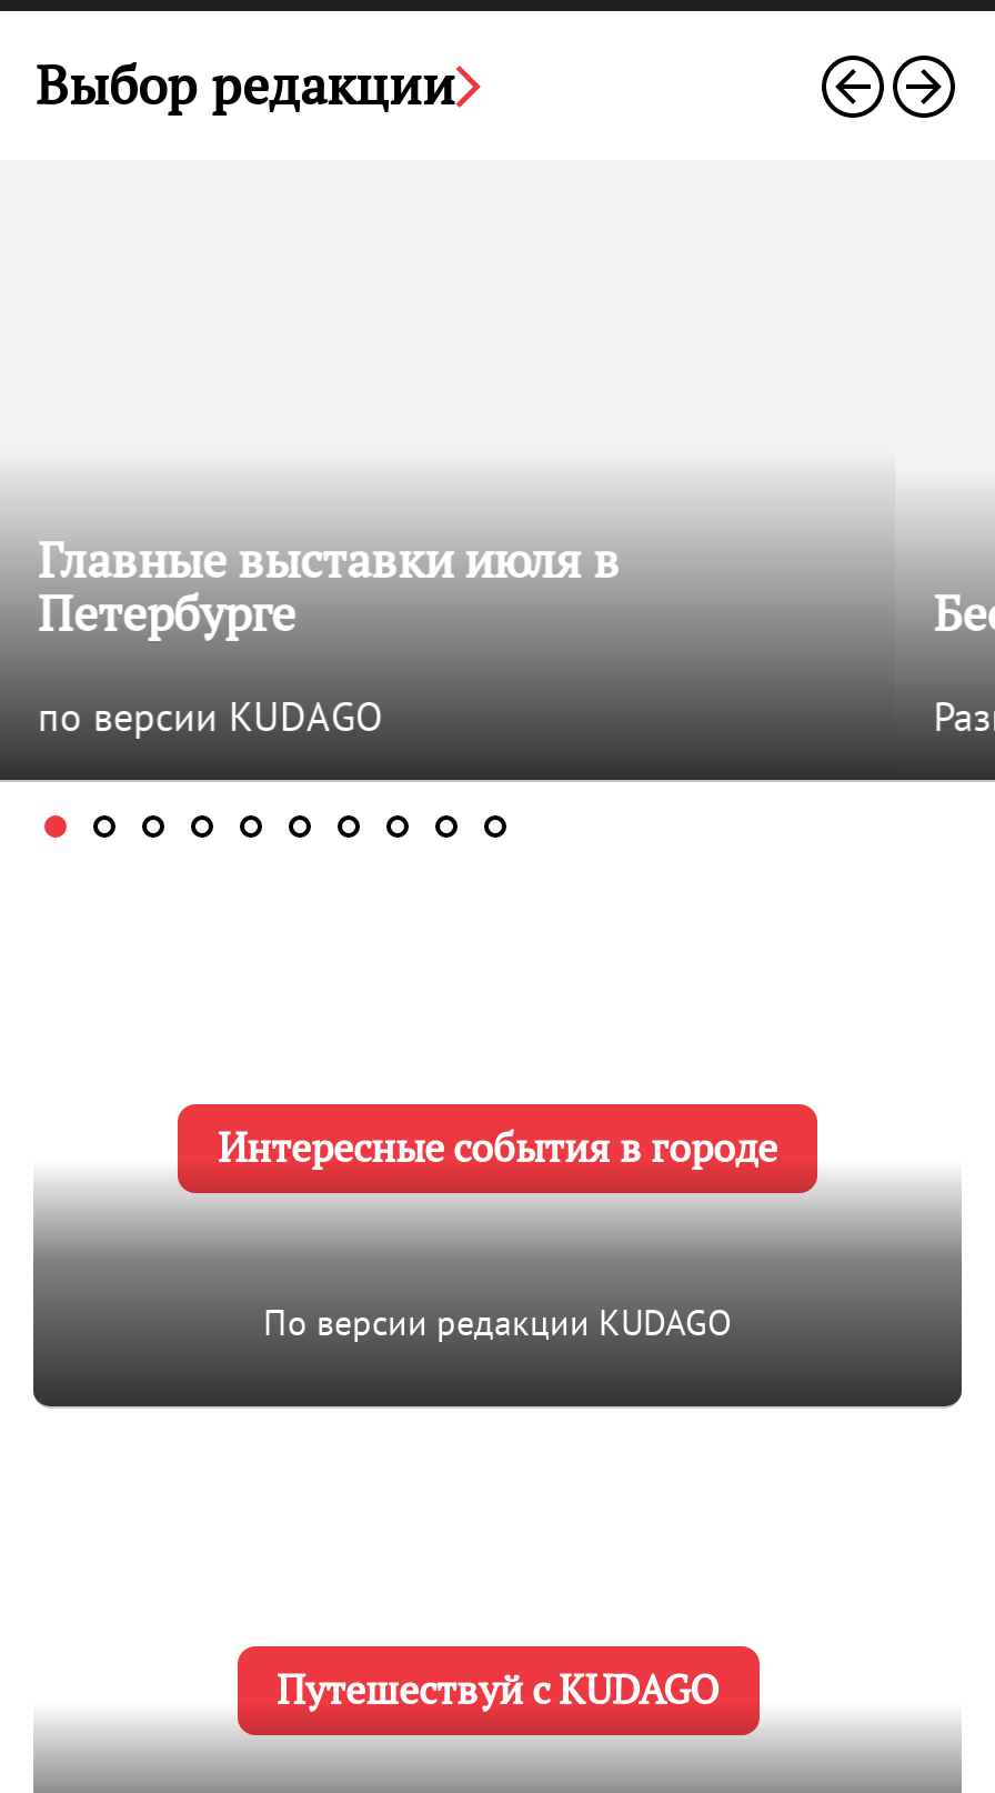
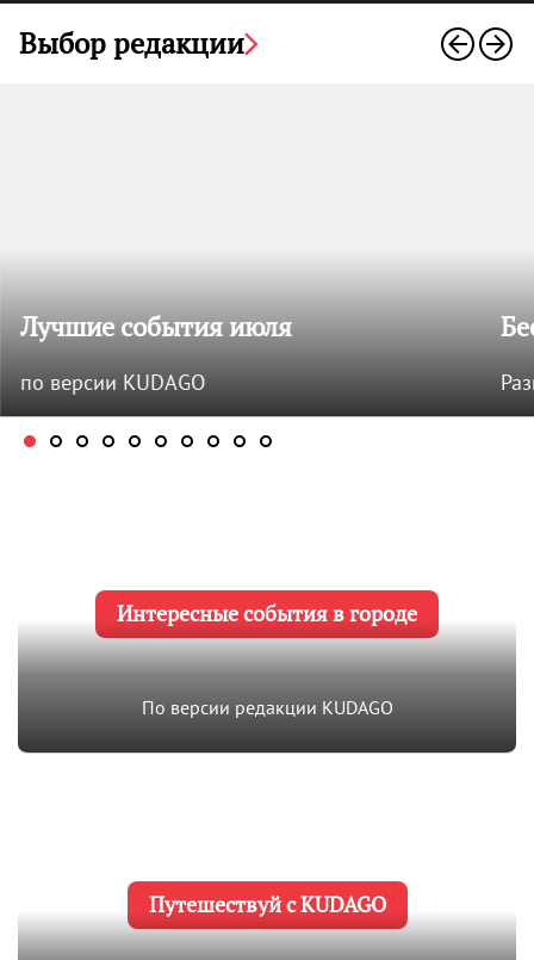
- Главные выставки июля в
- Петербурге
+ Лучшие события июля
